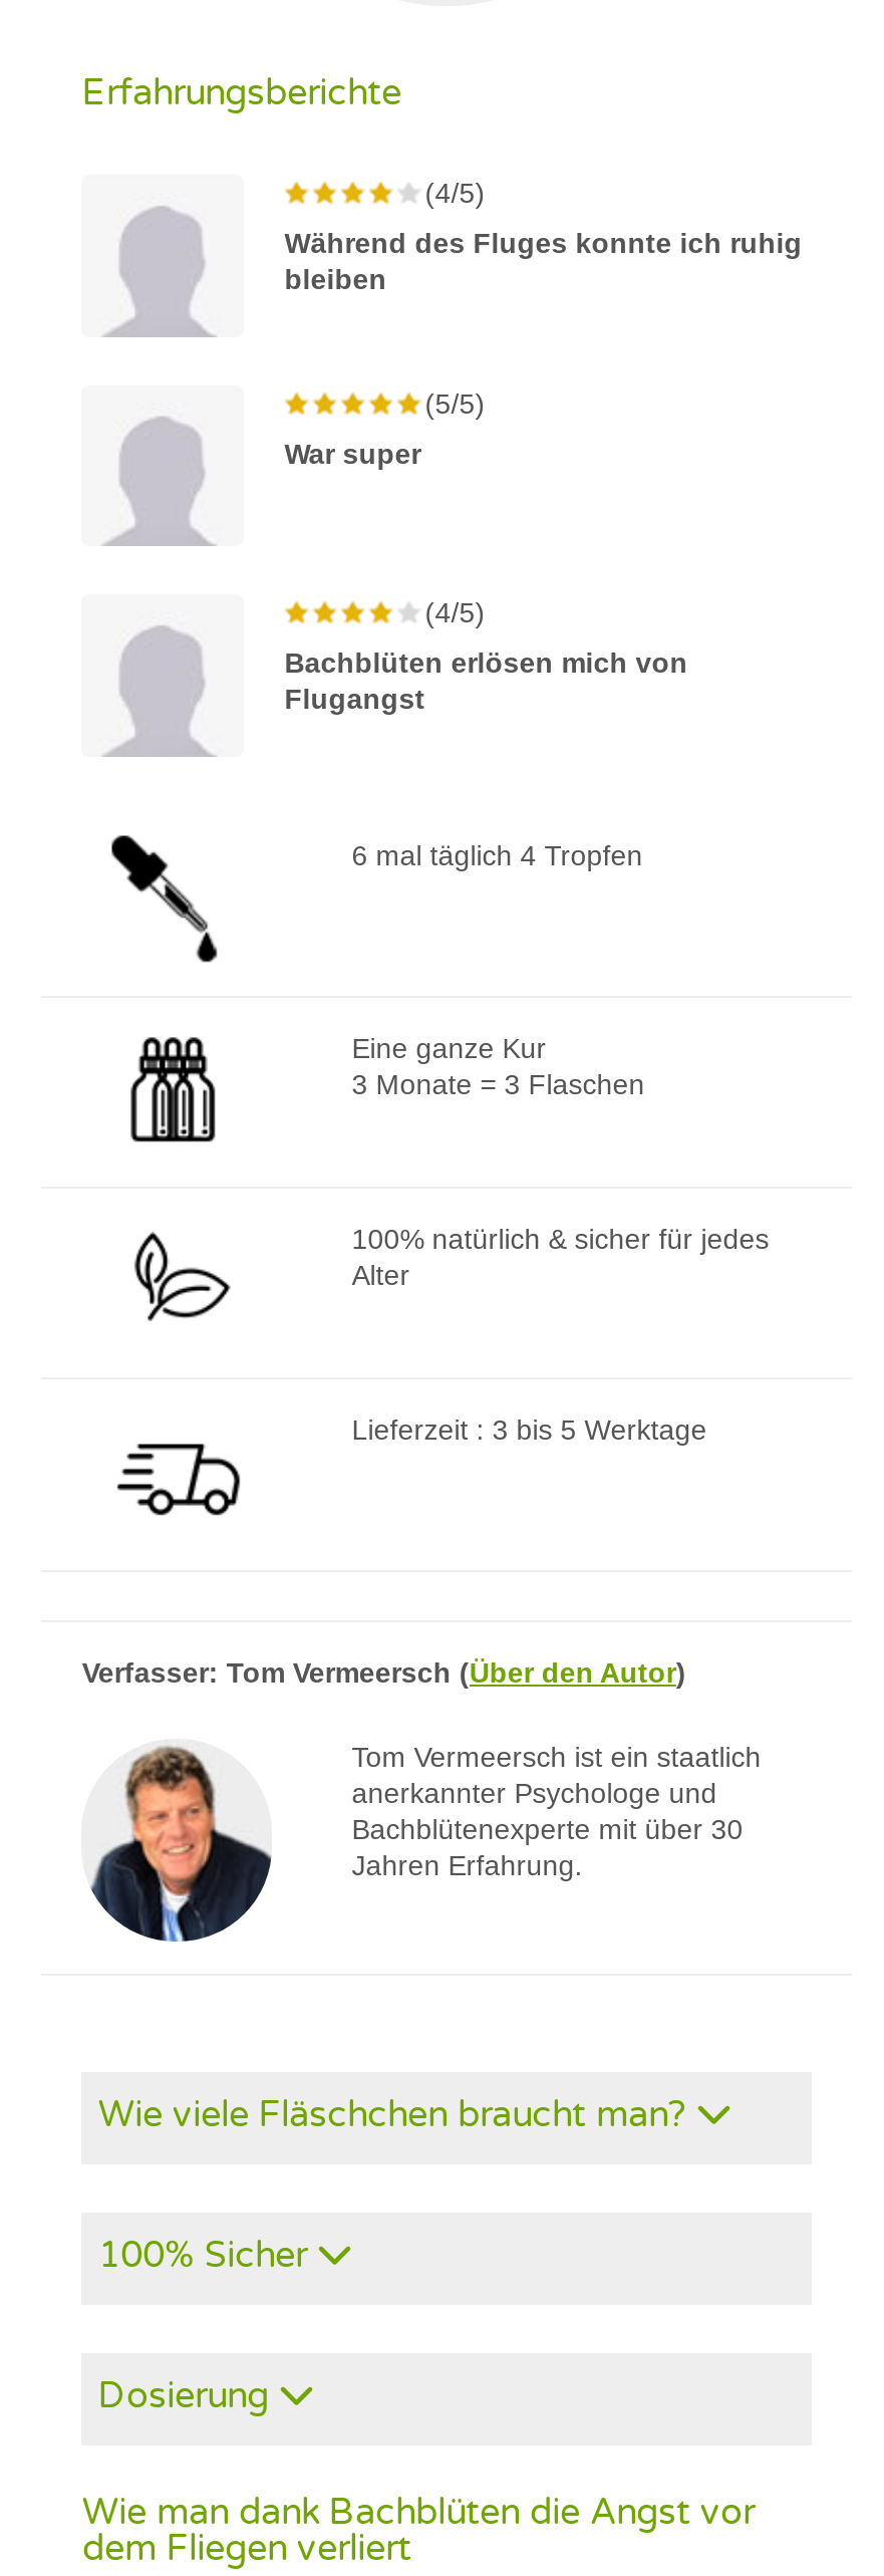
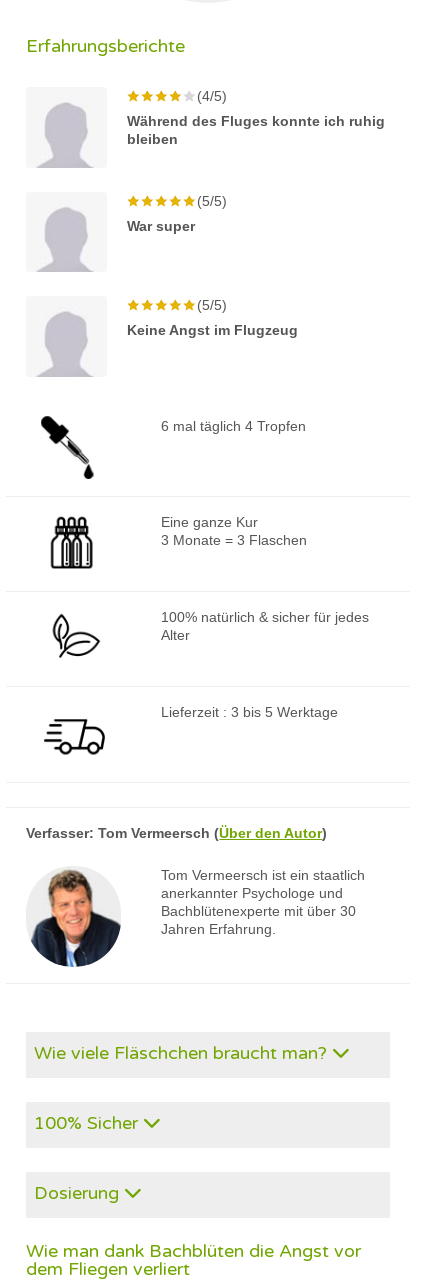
- (4/5)
+ (5/5)

- Bachblüten erlösen mich von
- Flugangst
+ Keine Angst im Flugzeug
